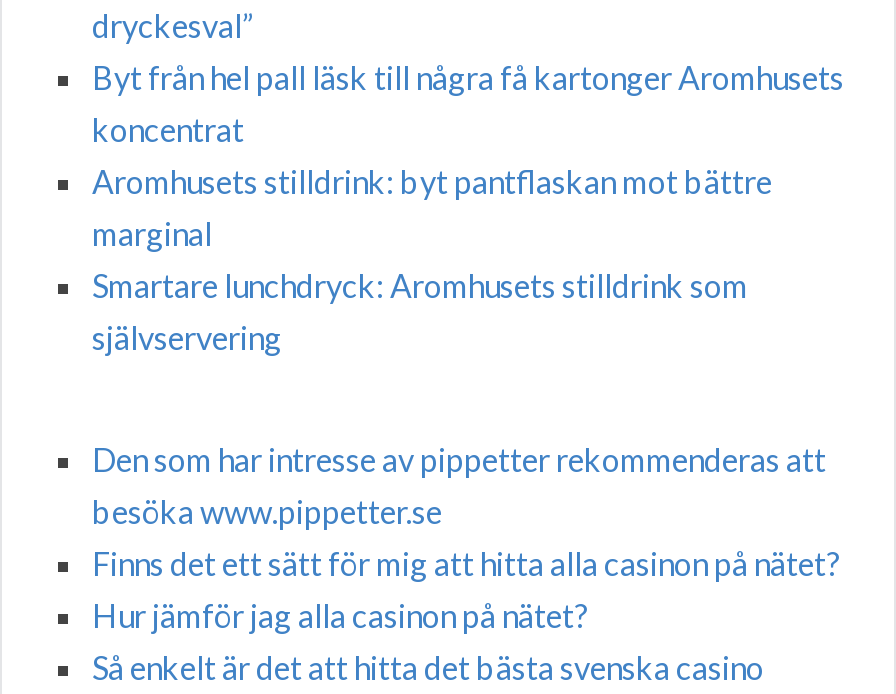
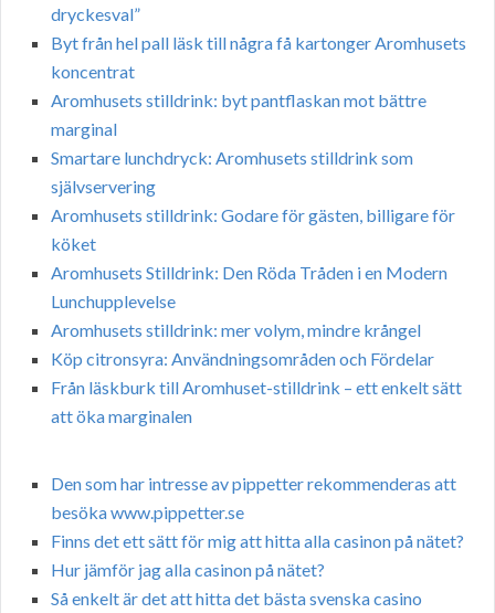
+ Aromhusets stilldrink: Godare för gästen, billigare för
+ köket
+ Aromhusets Stilldrink: Den Röda Tråden i en Modern
+ Lunchupplevelse
+ Aromhusets stilldrink: mer volym, mindre krångel
+ Köp citronsyra: Användningsområden och Fördelar
+ Från läskburk till Aromhuset-stilldrink – ett enkelt sätt
+ att öka marginalen
